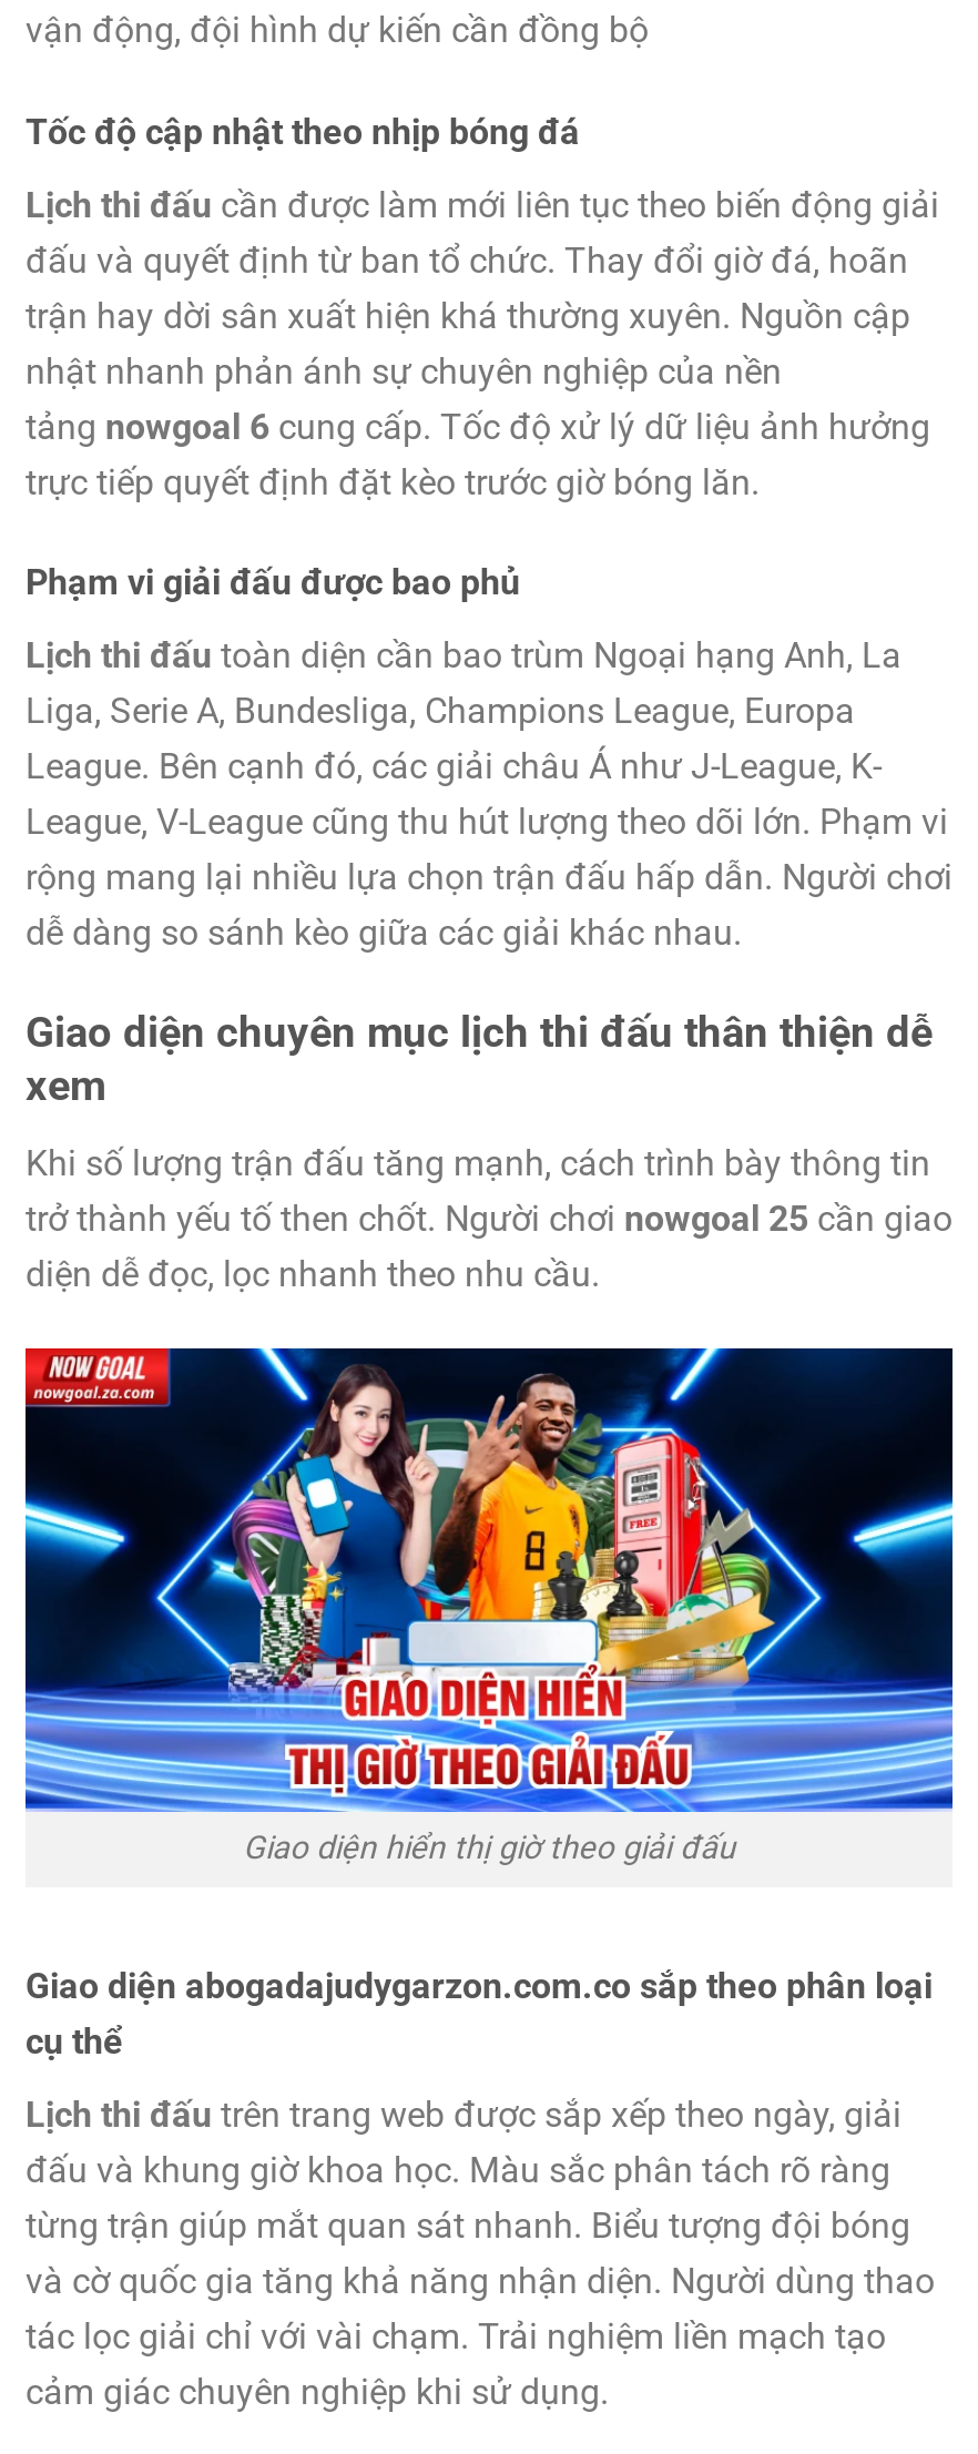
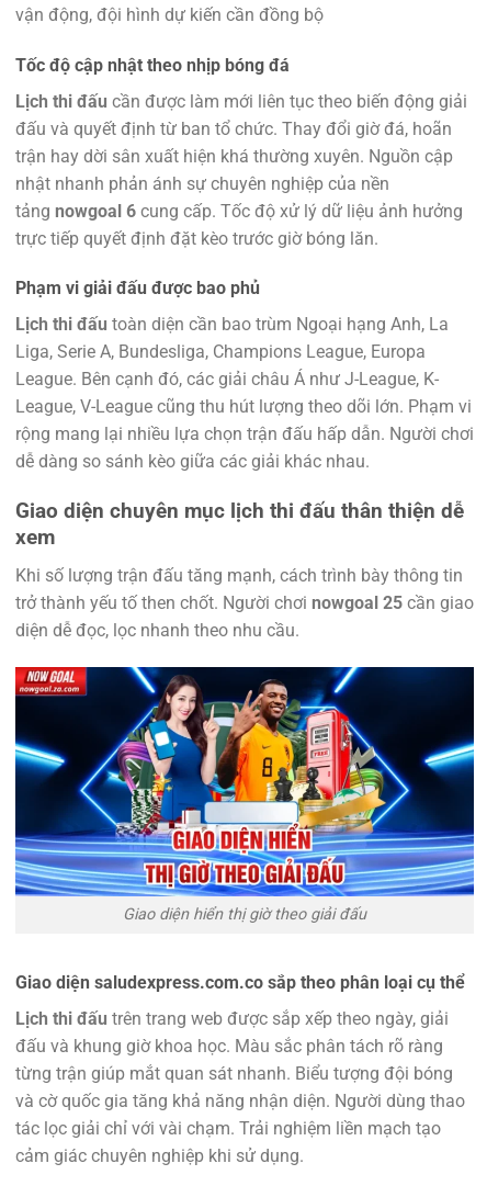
- Giao diện abogadajudygarzon.com.co sắp theo phân loại
- cụ thể
+ Giao diện saludexpress.com.co sắp theo phân loại cụ thể
